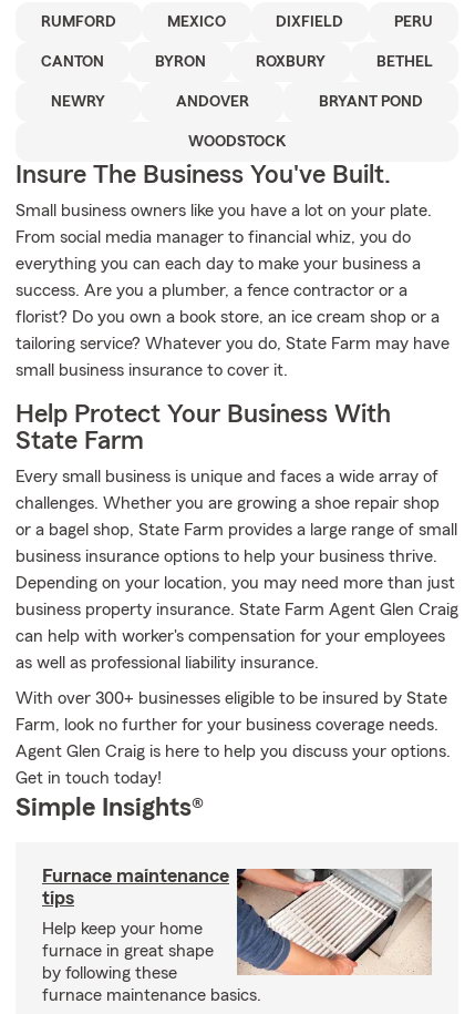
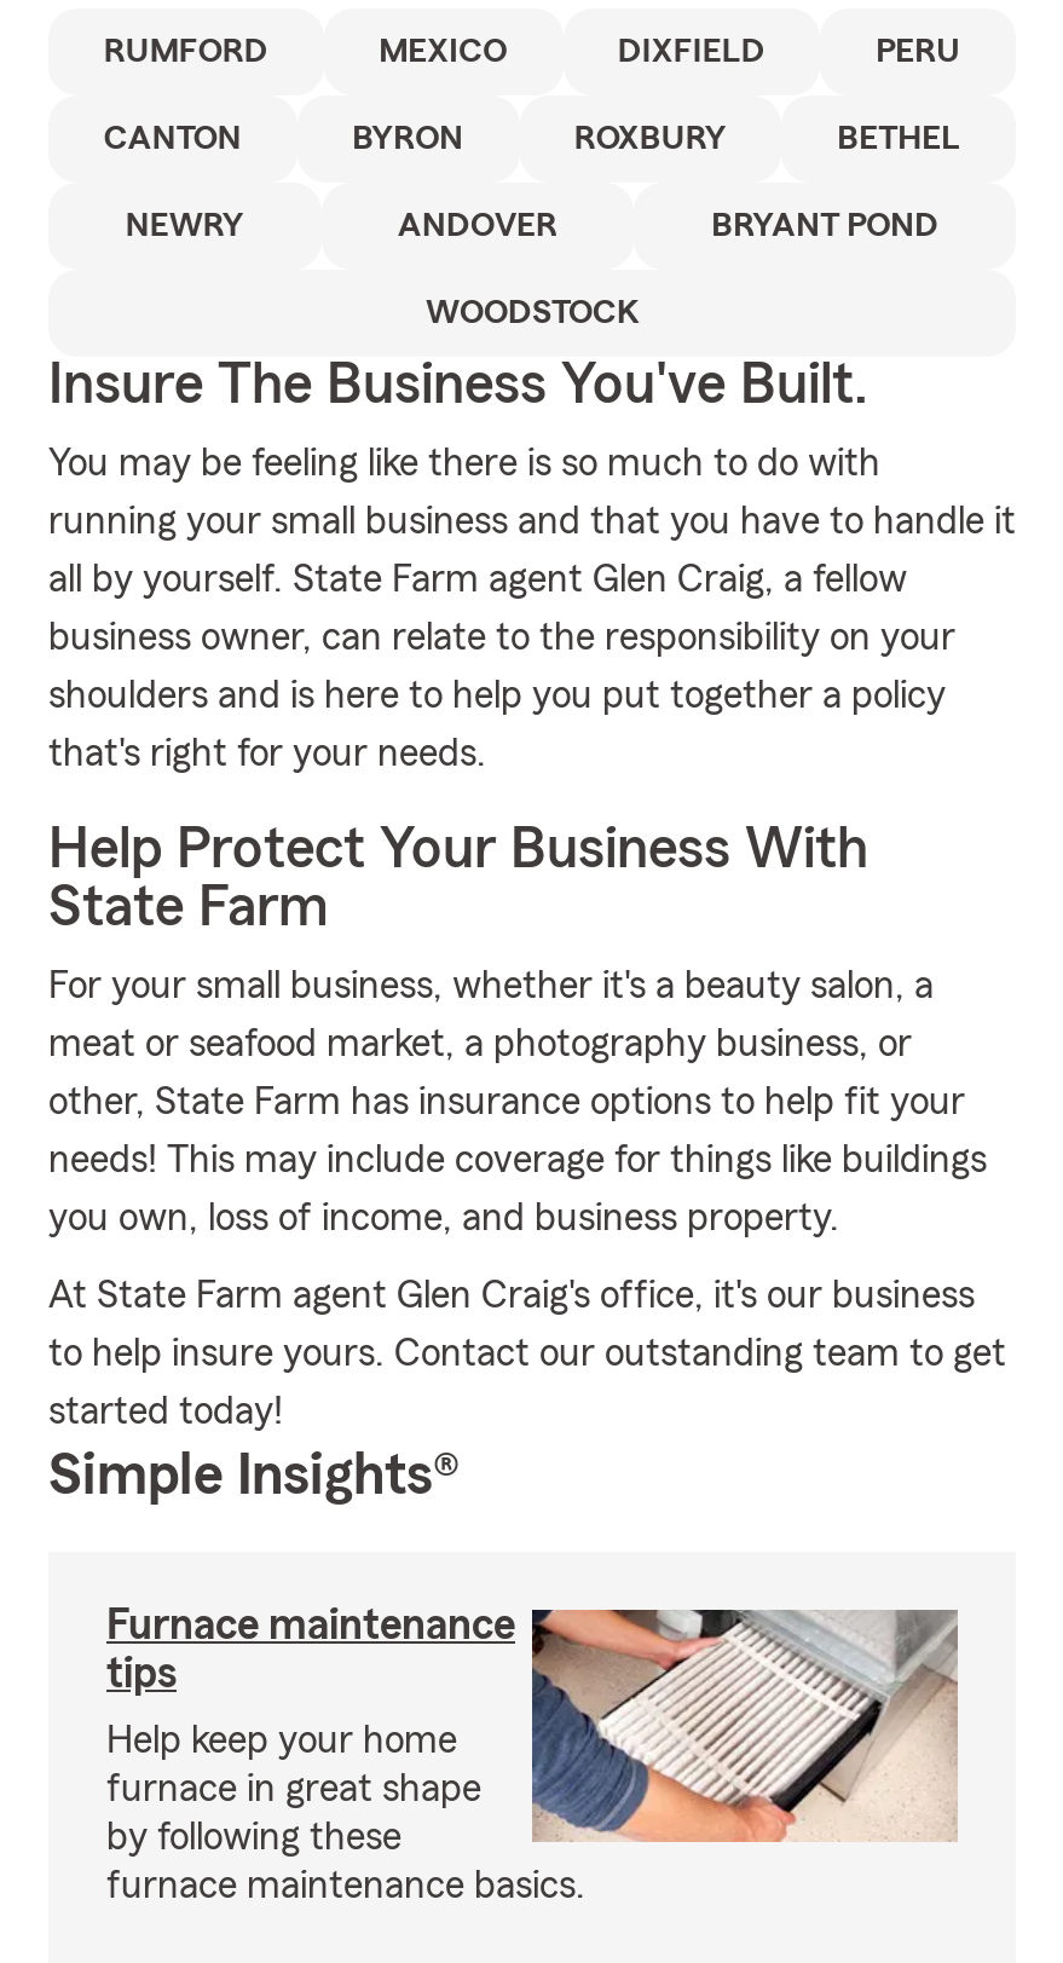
- Small business owners like you have a lot on your plate.
- From social media manager to financial whiz, you do
- everything you can each day to make your business a
- success. Are you a plumber, a fence contractor or a
- florist? Do you own a book store, an ice cream shop or a
- tailoring service? Whatever you do, State Farm may have
- small business insurance to cover it.
+ You may be feeling like there is so much to do with
+ running your small business and that you have to handle it
+ all by yourself. State Farm agent Glen Craig, a fellow
+ business owner, can relate to the responsibility on your
+ shoulders and is here to help you put together a policy
+ that's right for your needs.

- Every small business is unique and faces a wide array of
- challenges. Whether you are growing a shoe repair shop
- or a bagel shop, State Farm provides a large range of small
- business insurance options to help your business thrive.
- Depending on your location, you may need more than just
- business property insurance. State Farm Agent Glen Craig
- can help with worker's compensation for your employees
- as well as professional liability insurance.
- With over 300+ businesses eligible to be insured by State
- Farm, look no further for your business coverage needs.
- Agent Glen Craig is here to help you discuss your options.
- Get in touch today!
+ For your small business, whether it's a beauty salon, a
+ meat or seafood market, a photography business, or
+ other, State Farm has insurance options to help fit your
+ needs! This may include coverage for things like buildings
+ you own, loss of income, and business property.
+ At State Farm agent Glen Craig's office, it's our business
+ to help insure yours. Contact our outstanding team to get
+ started today!
